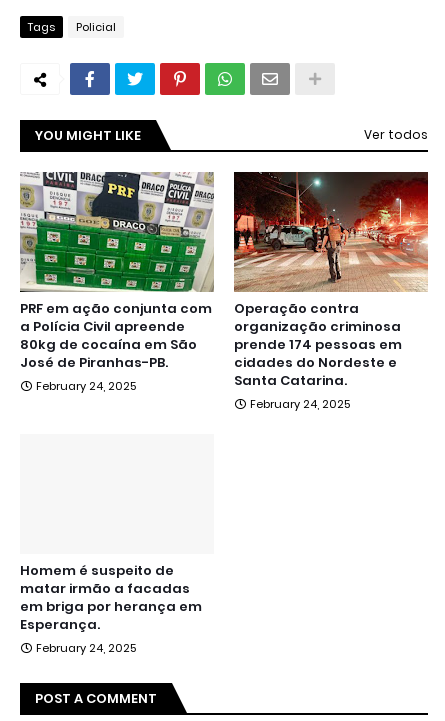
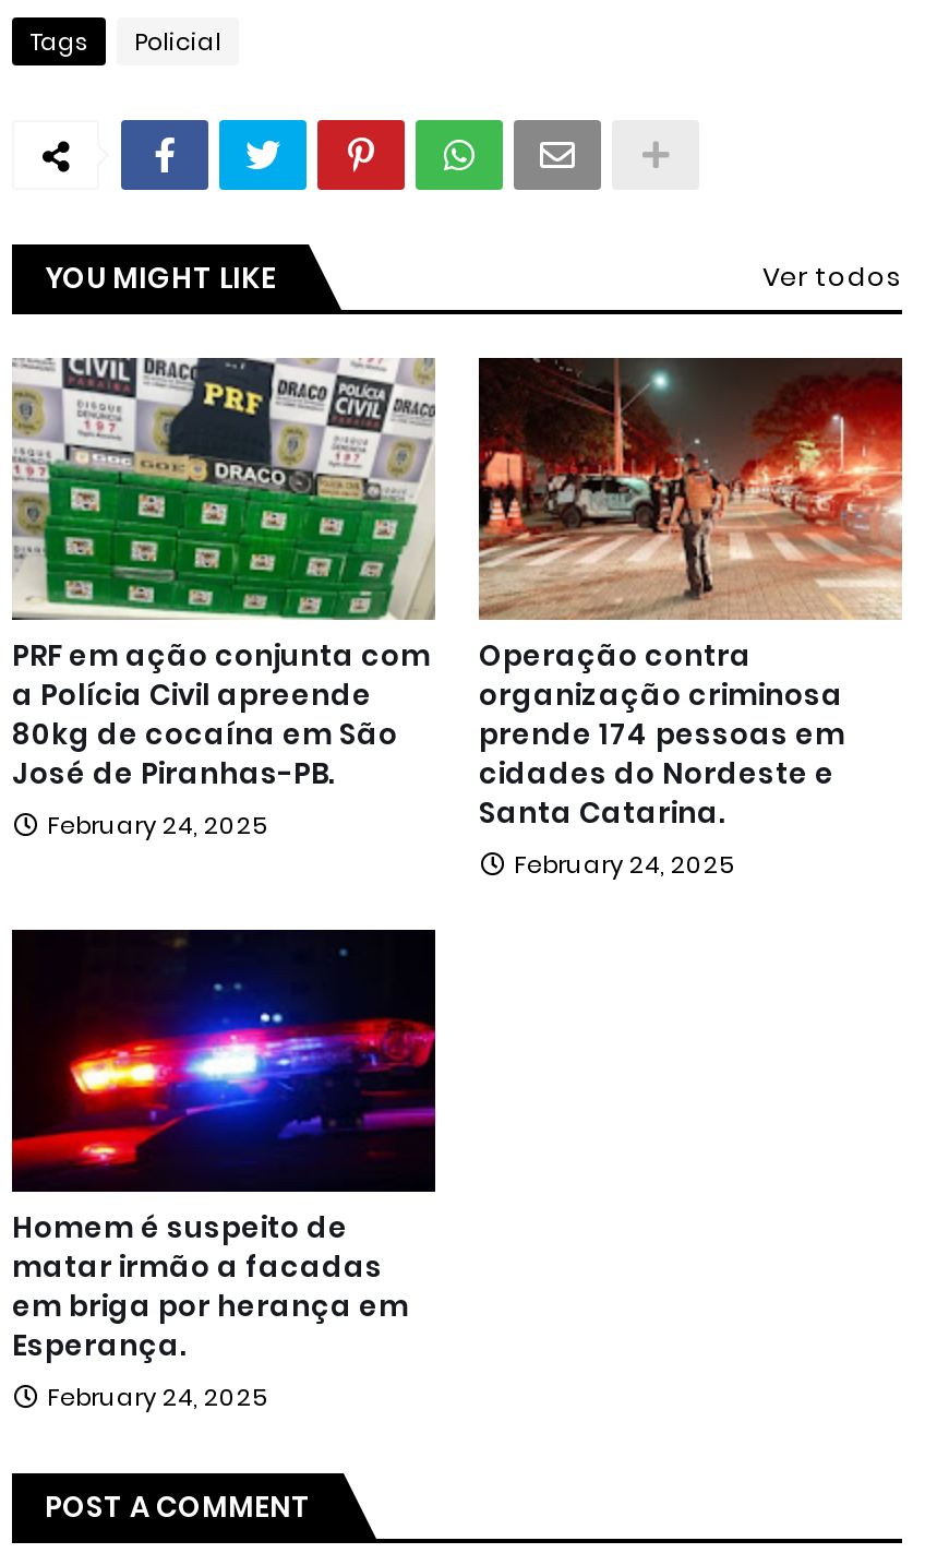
+ [image]
